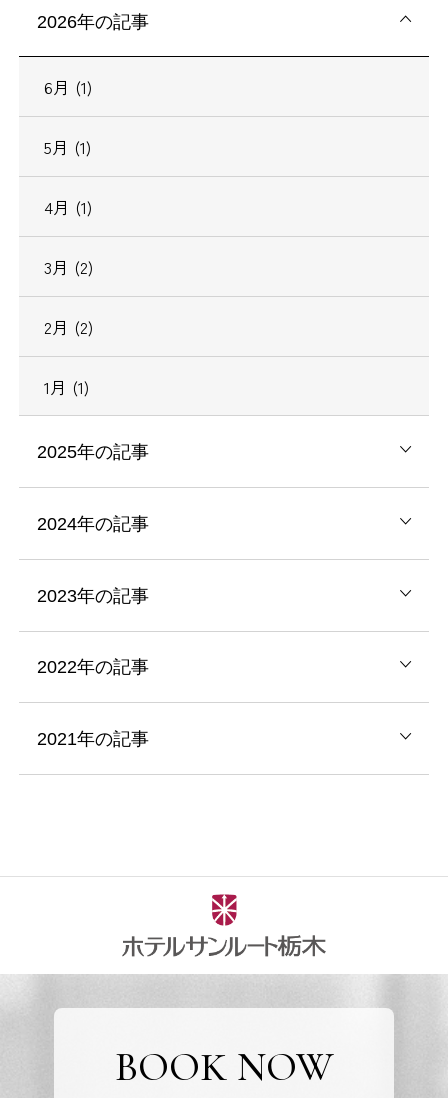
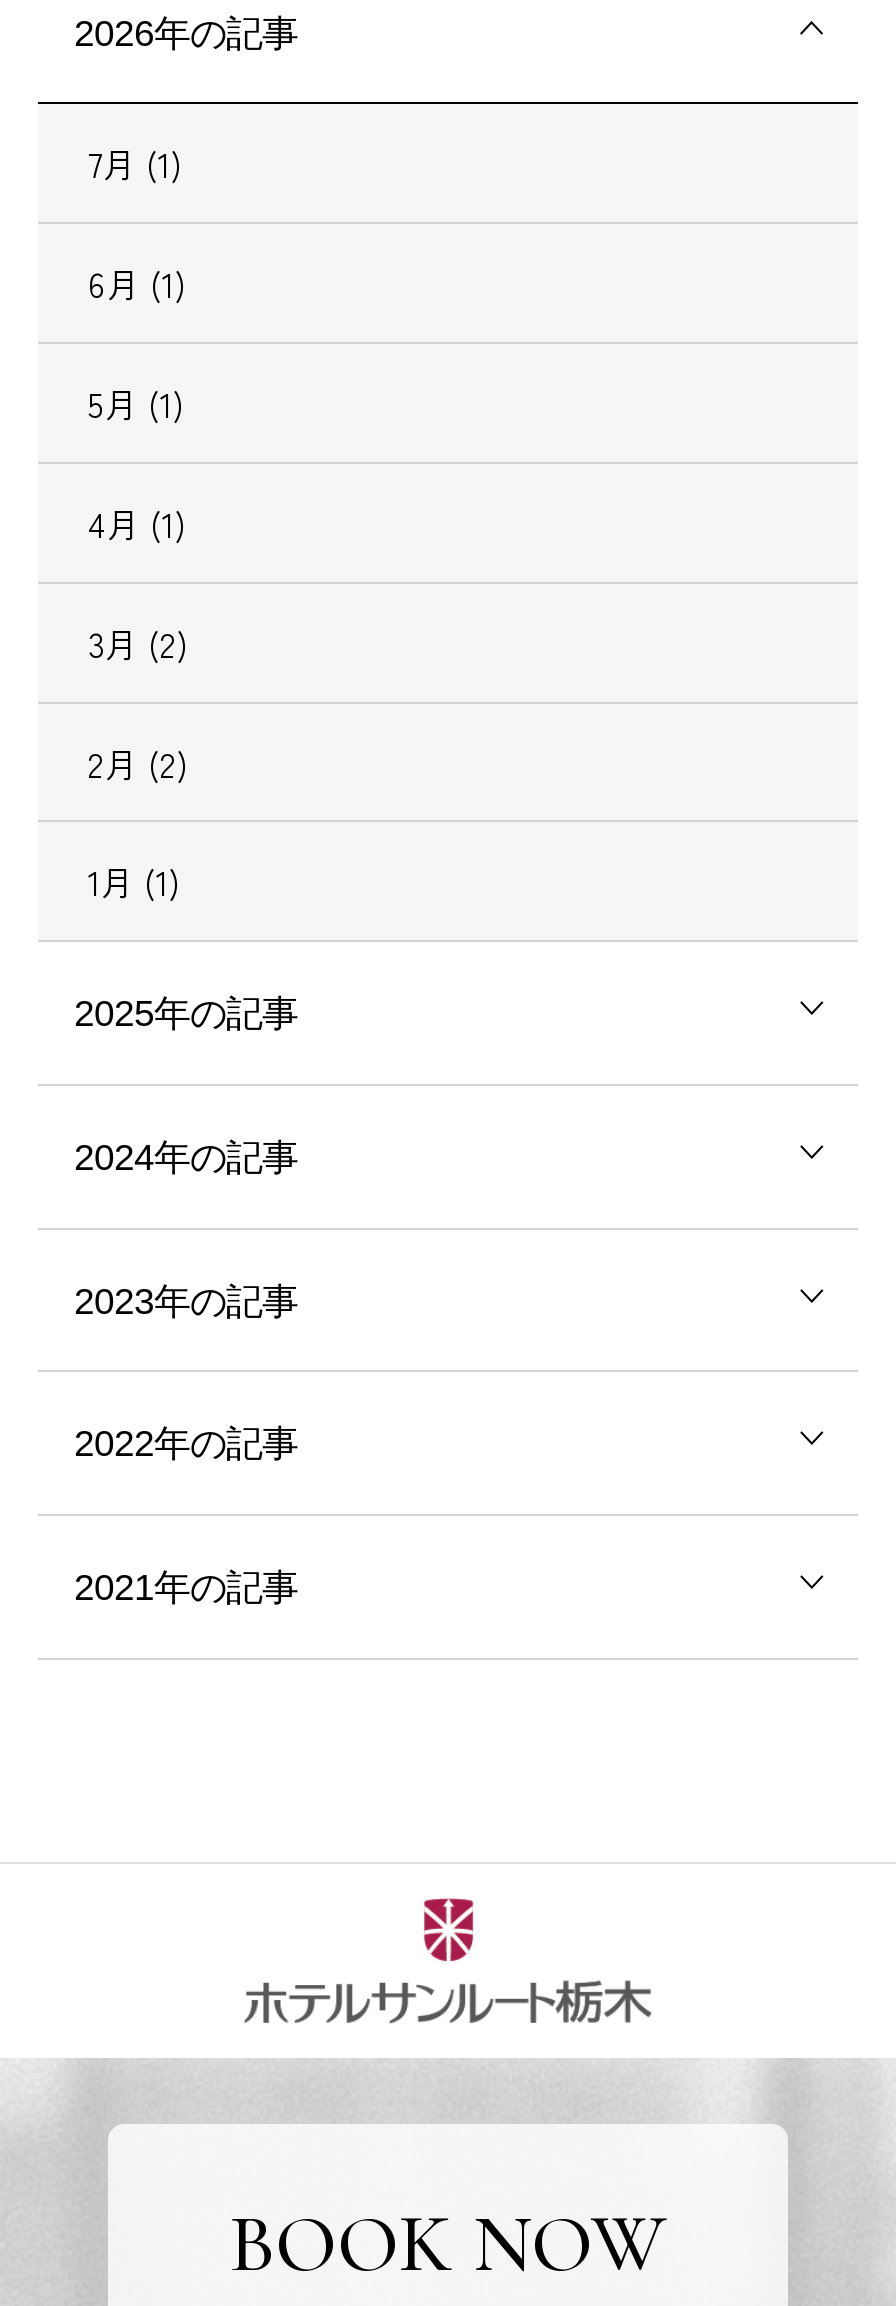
+ 7月 (1)
